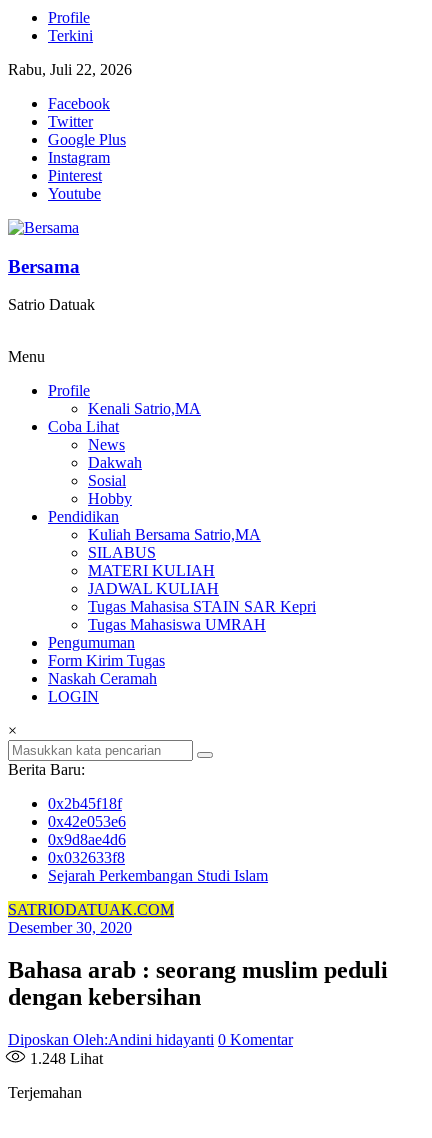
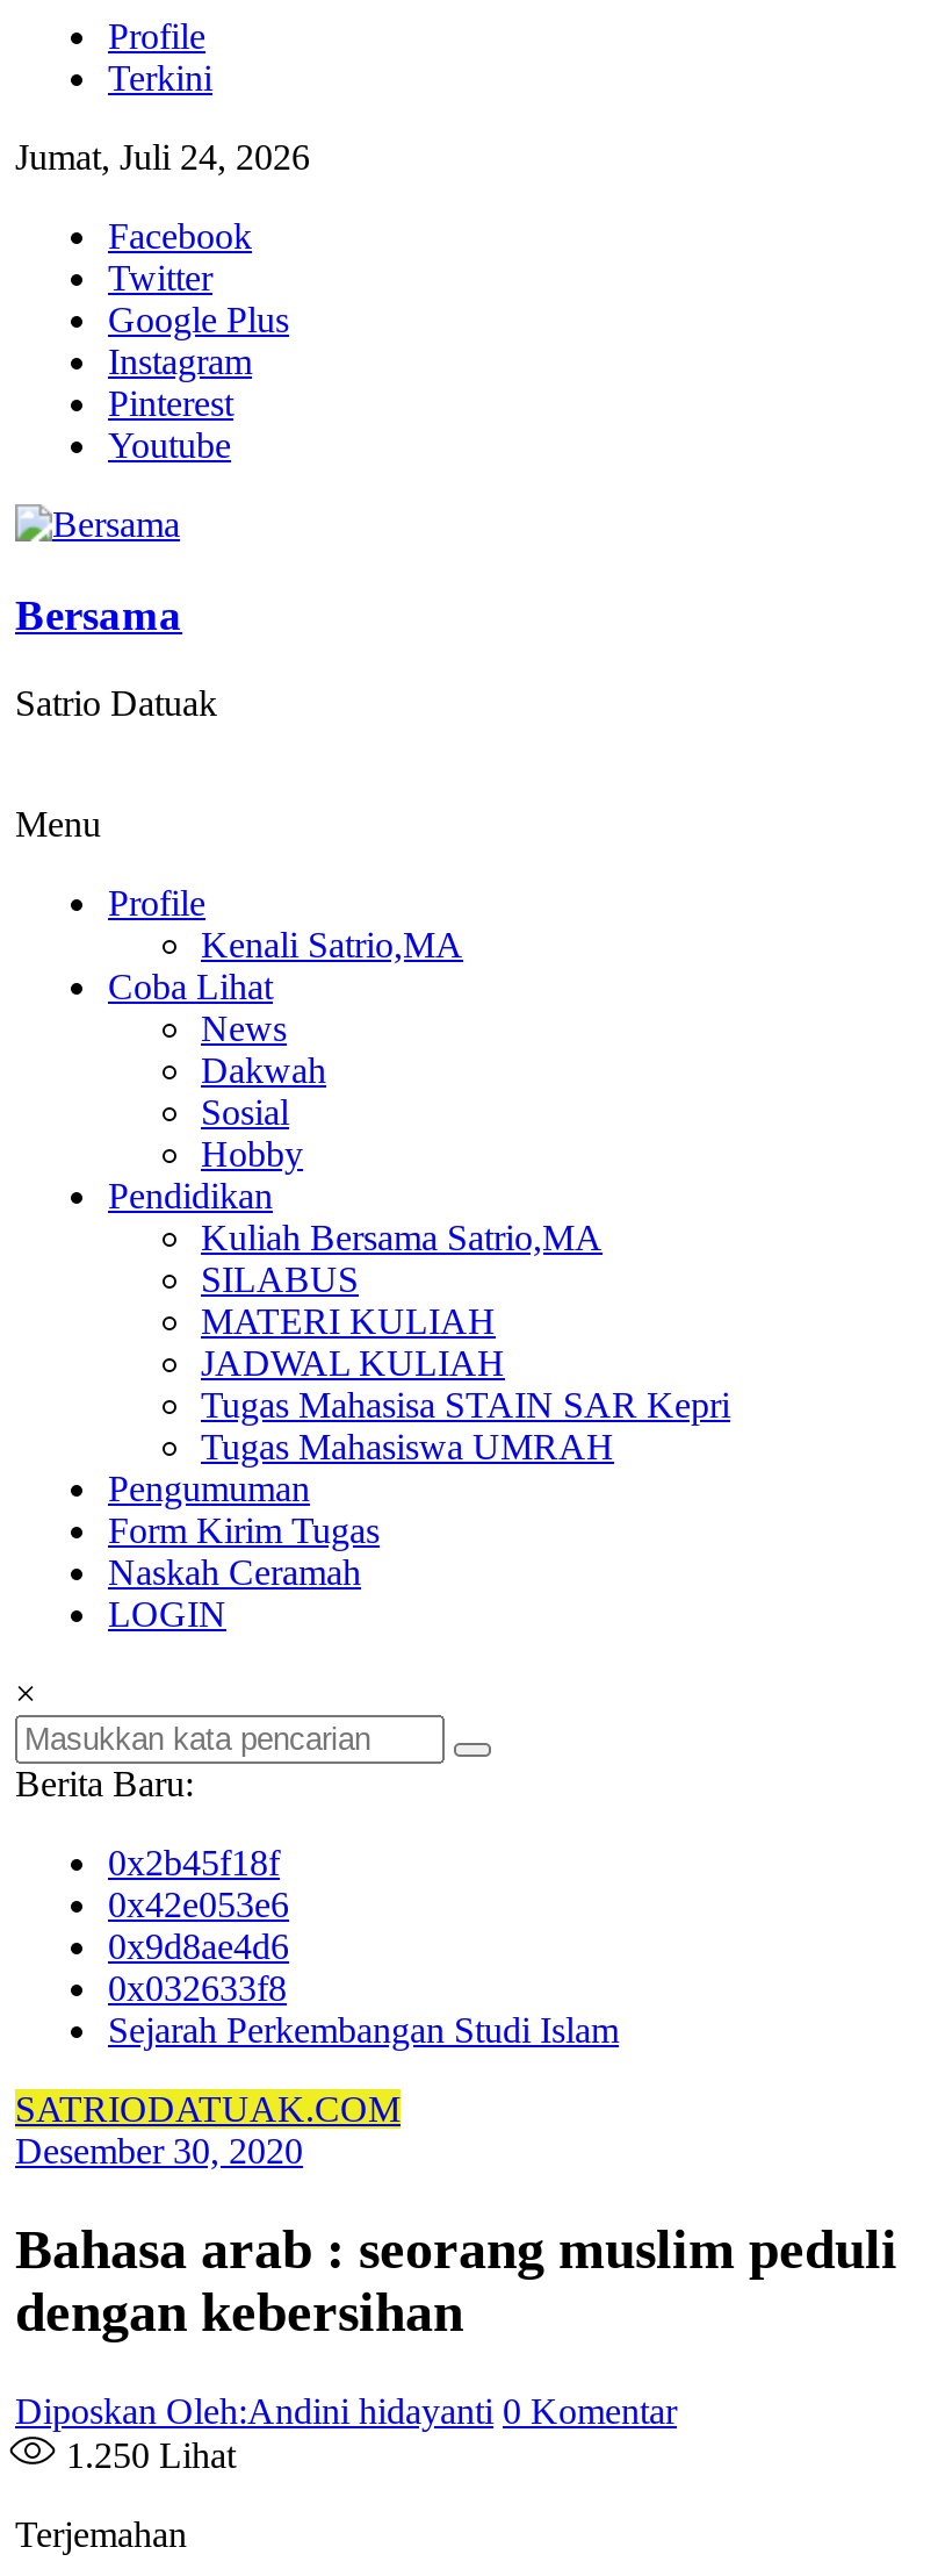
- Rabu, Juli 22, 2026
+ Jumat, Juli 24, 2026

- 1.248 Lihat
+ 1.250 Lihat
